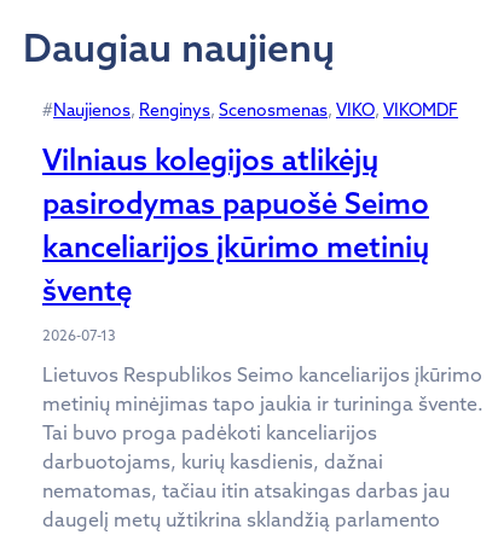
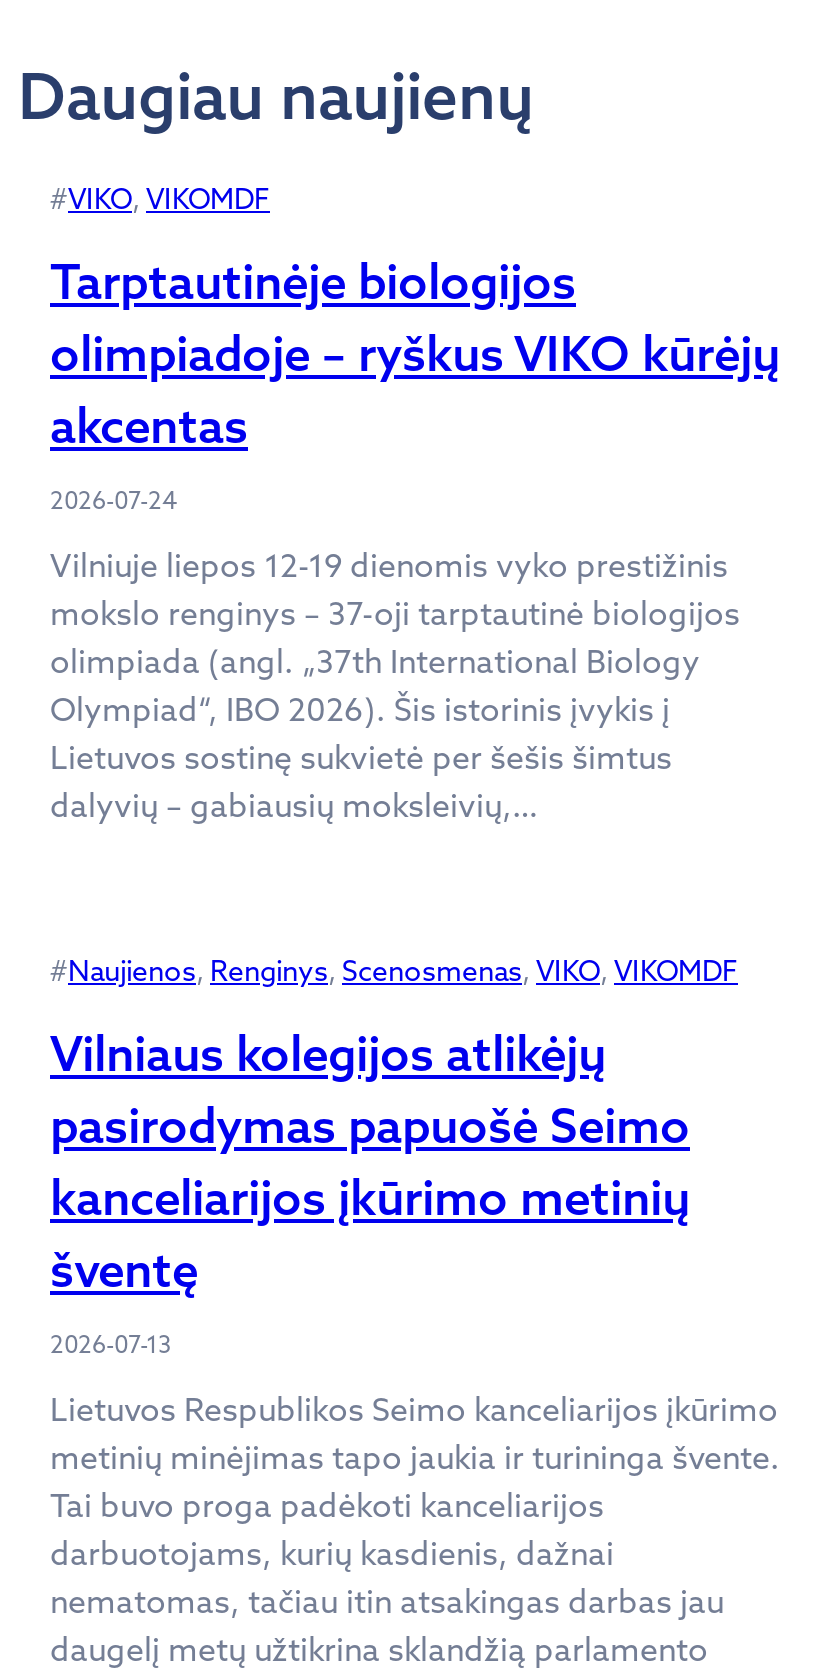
+ #VIKO, VIKOMDF
+ Tarptautinėje biologijos
+ olimpiadoje – ryškus VIKO kūrėjų
+ akcentas
+ 2026-07-24
+ Vilniuje liepos 12-19 dienomis vyko prestižinis
+ mokslo renginys – 37-oji tarptautinė biologijos
+ olimpiada (angl. „37th International Biology
+ Olympiad“, IBO 2026). Šis istorinis įvykis į
+ Lietuvos sostinę sukvietė per šešis šimtus
+ dalyvių – gabiausių moksleivių,…
